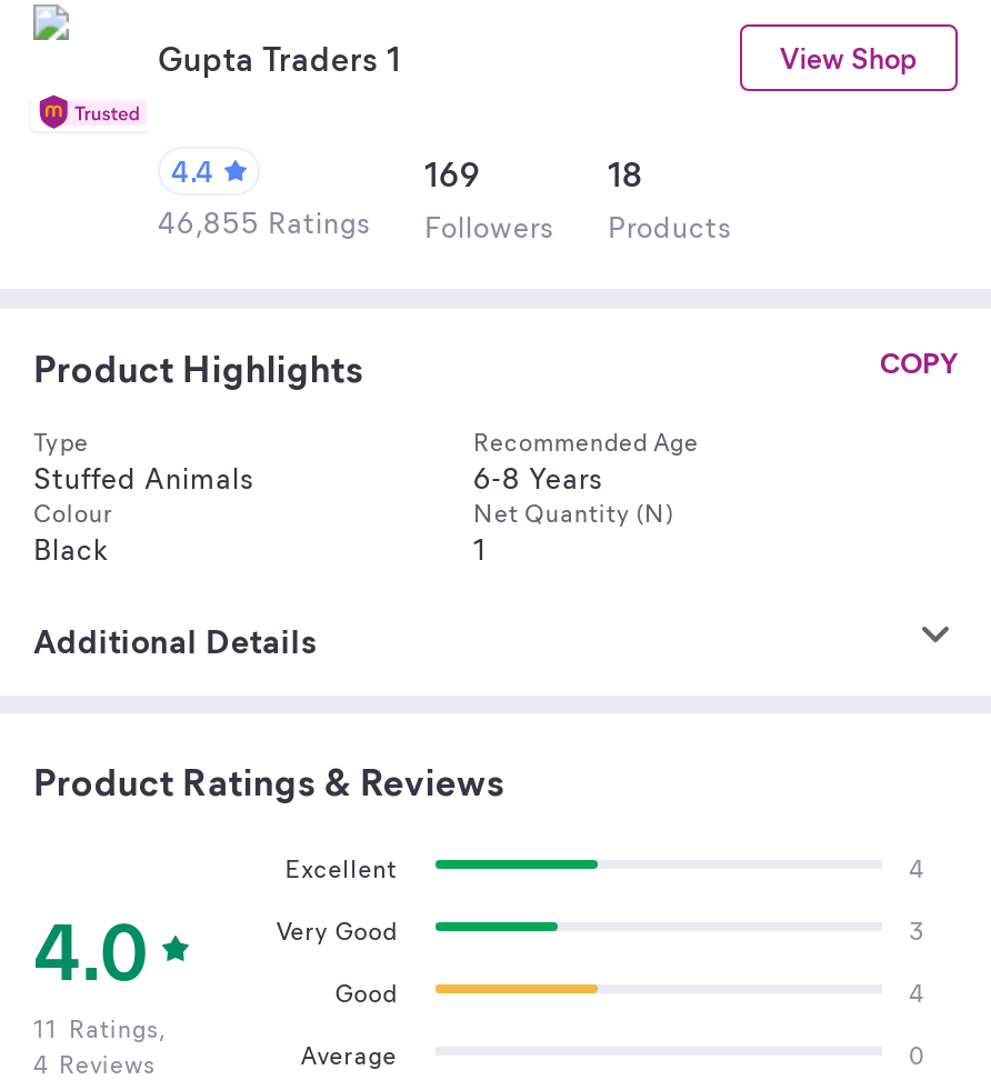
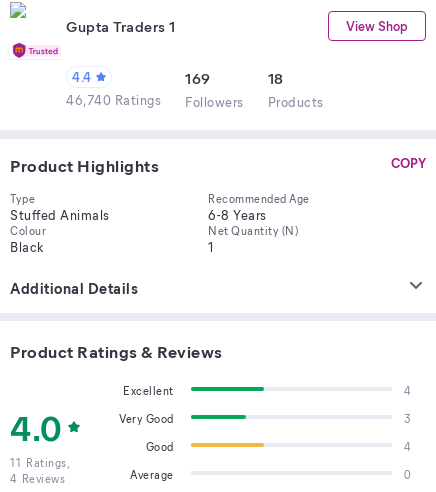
- 46,855 Ratings Followers Products
+ 46,740 Ratings Followers Products
